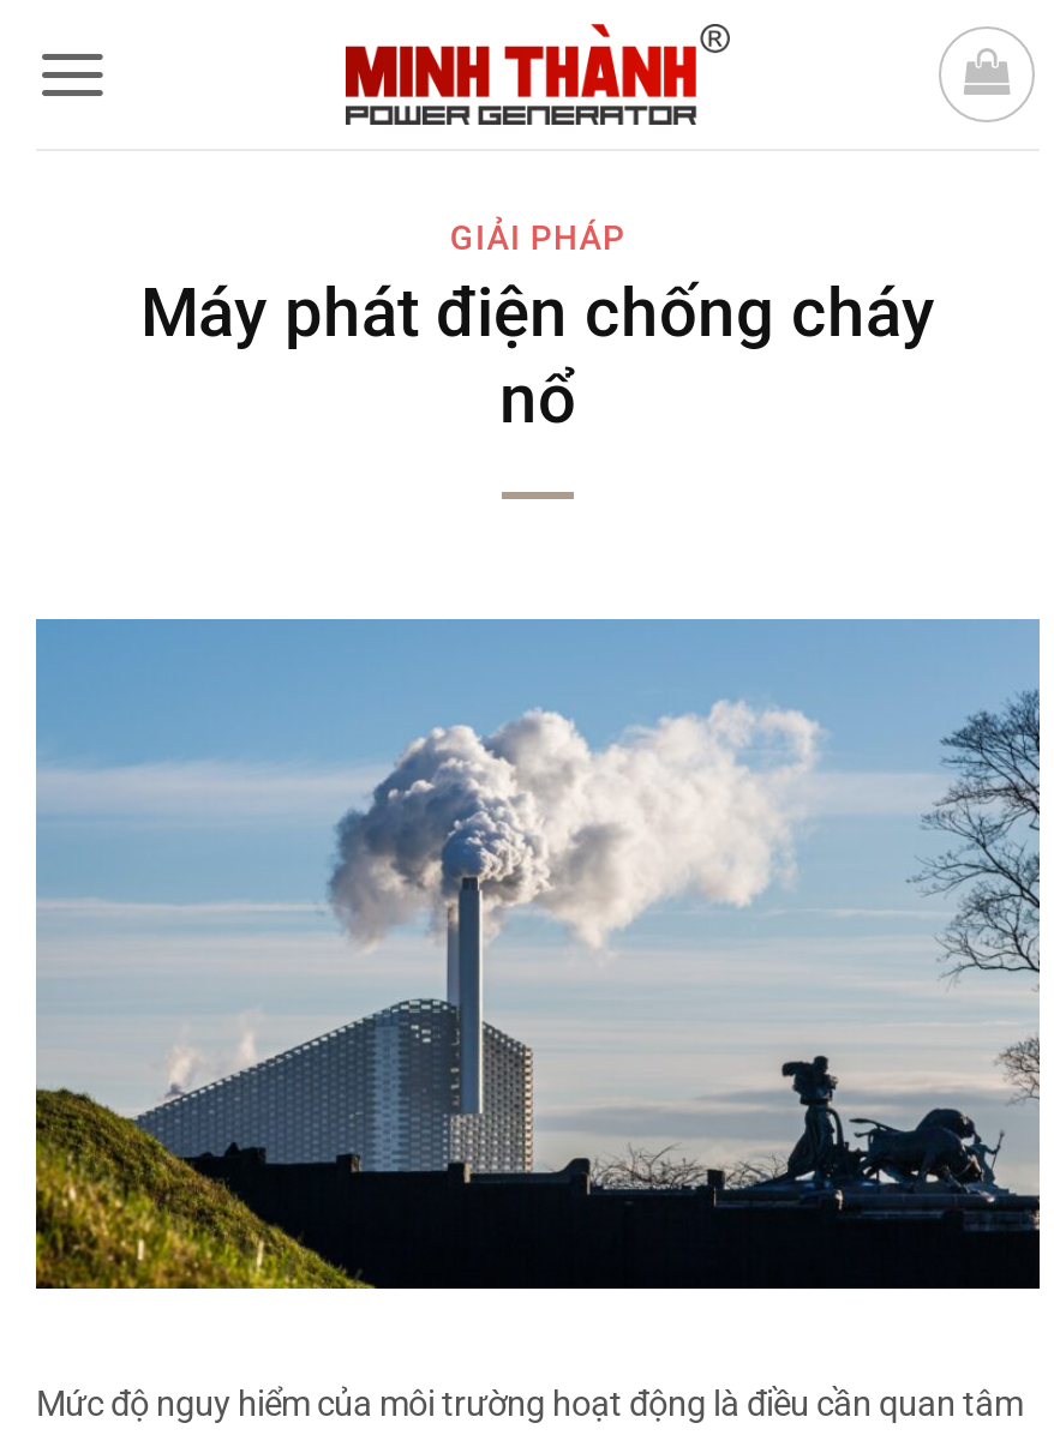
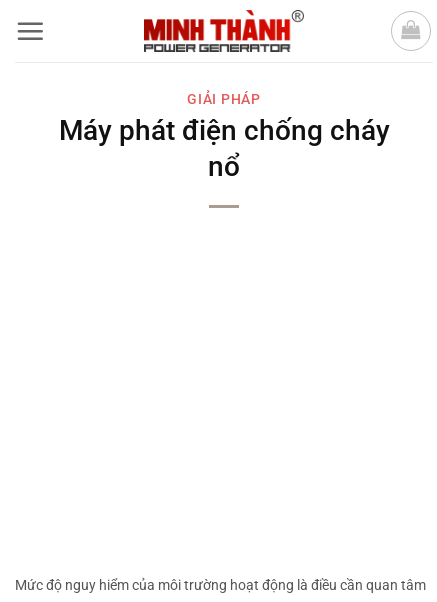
- [image]
